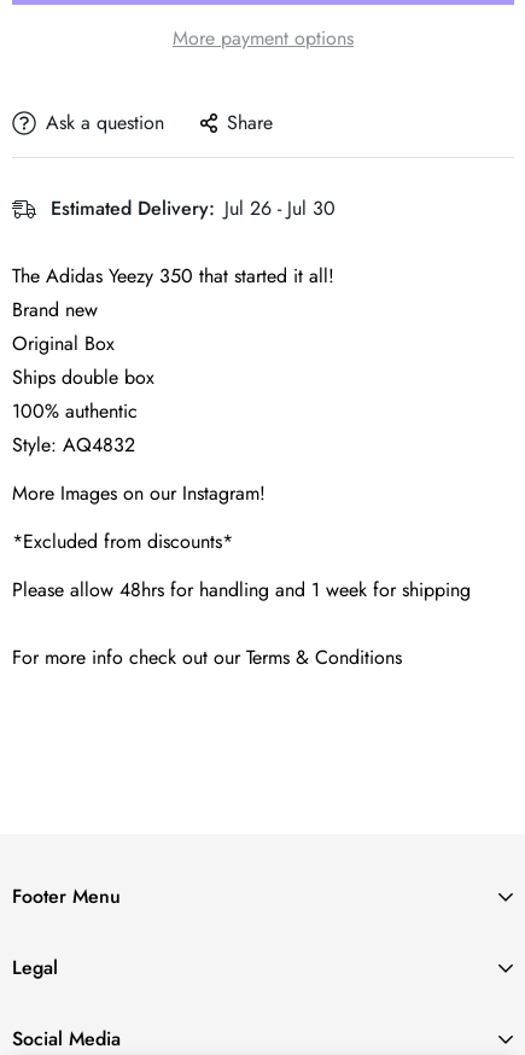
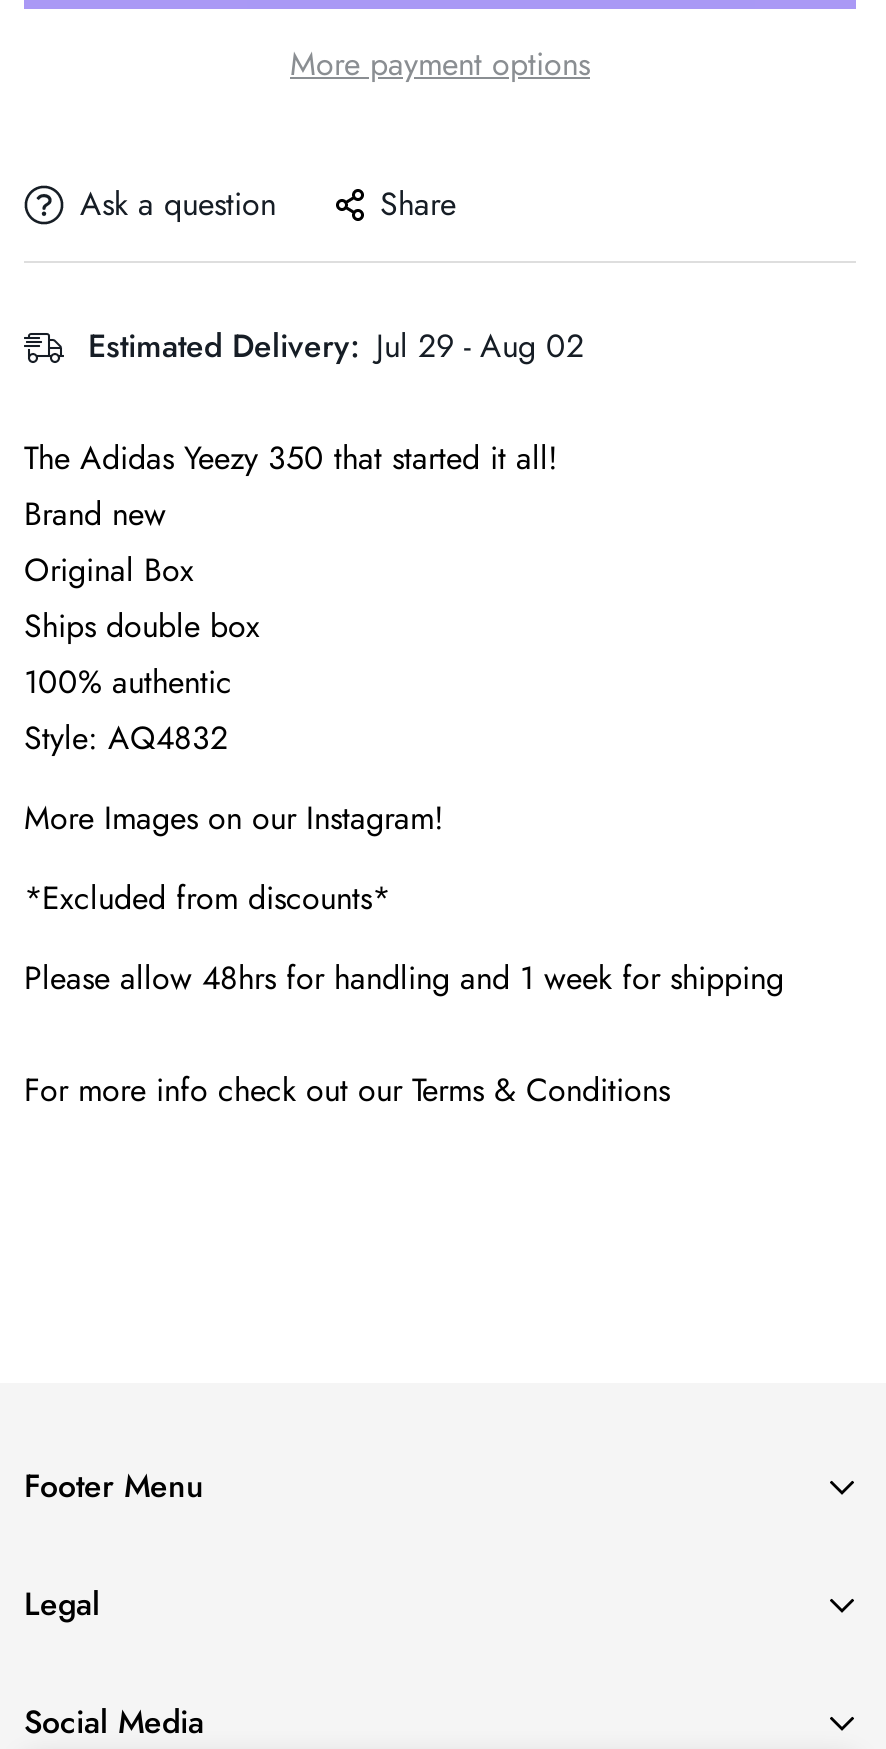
- Estimated Delivery: Jul 26 - Jul 30
+ Estimated Delivery: Jul 29 - Aug 02
